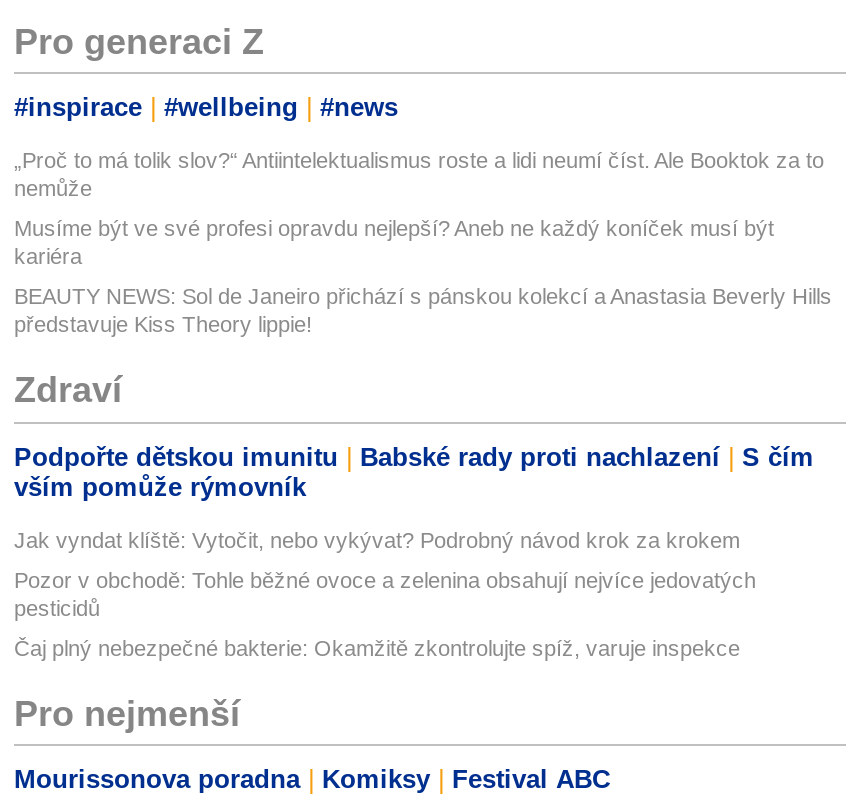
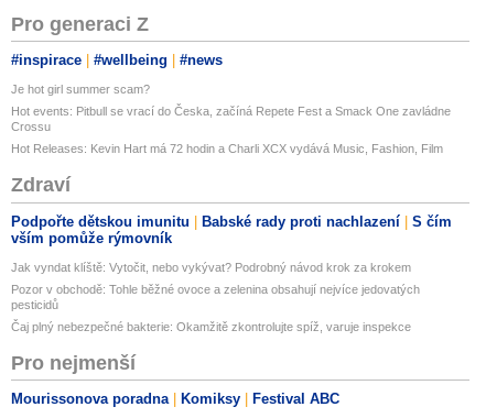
- „Proč to má tolik slov?“ Antiintelektualismus roste a lidi neumí číst. Ale Booktok za to
- nemůže
+ Je hot girl summer scam?

- Musíme být ve své profesi opravdu nejlepší? Aneb ne každý koníček musí být
- kariéra
+ Hot events: Pitbull se vrací do Česka, začíná Repete Fest a Smack One zavládne
+ Crossu

- BEAUTY NEWS: Sol de Janeiro přichází s pánskou kolekcí a Anastasia Beverly Hills
- představuje Kiss Theory lippie!
+ Hot Releases: Kevin Hart má 72 hodin a Charli XCX vydává Music, Fashion, Film
